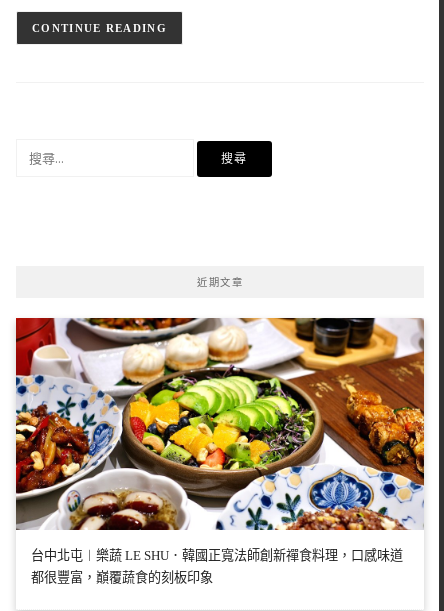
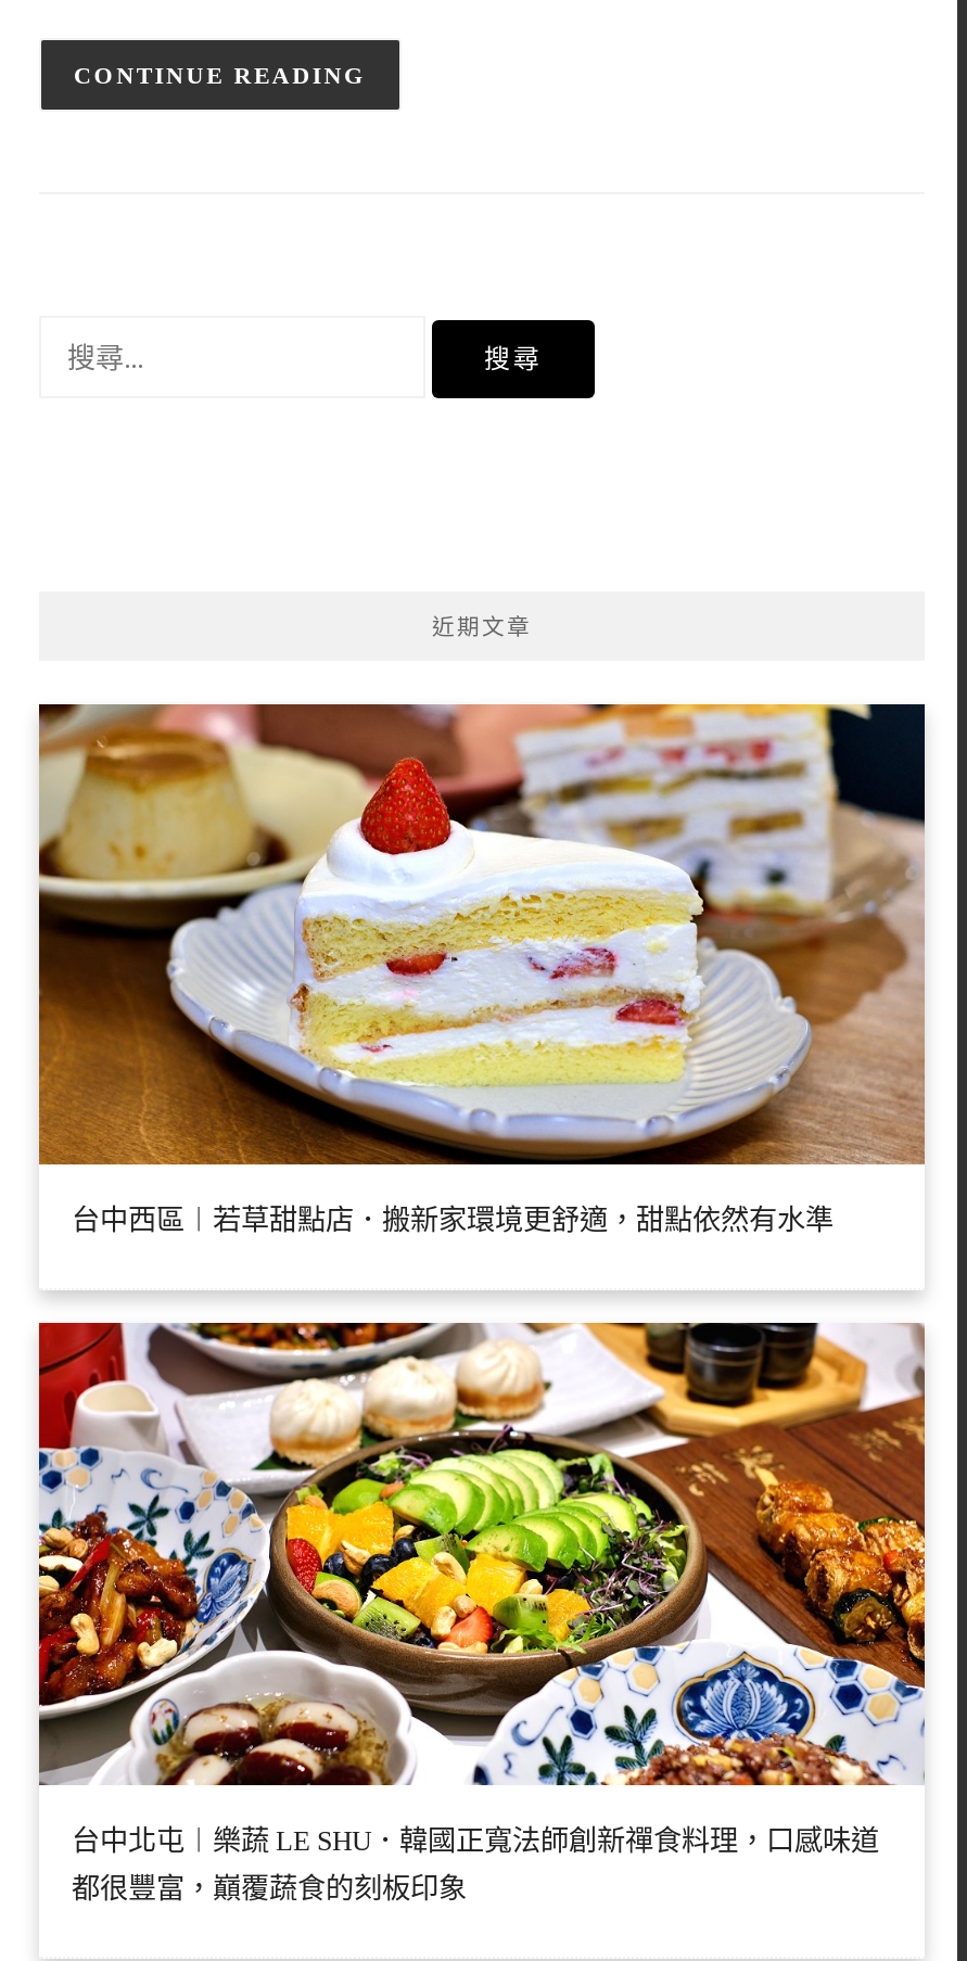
+ [image]
+ 台中西區︱若草甜點店．搬新家環境更舒適，甜點依然有水準
